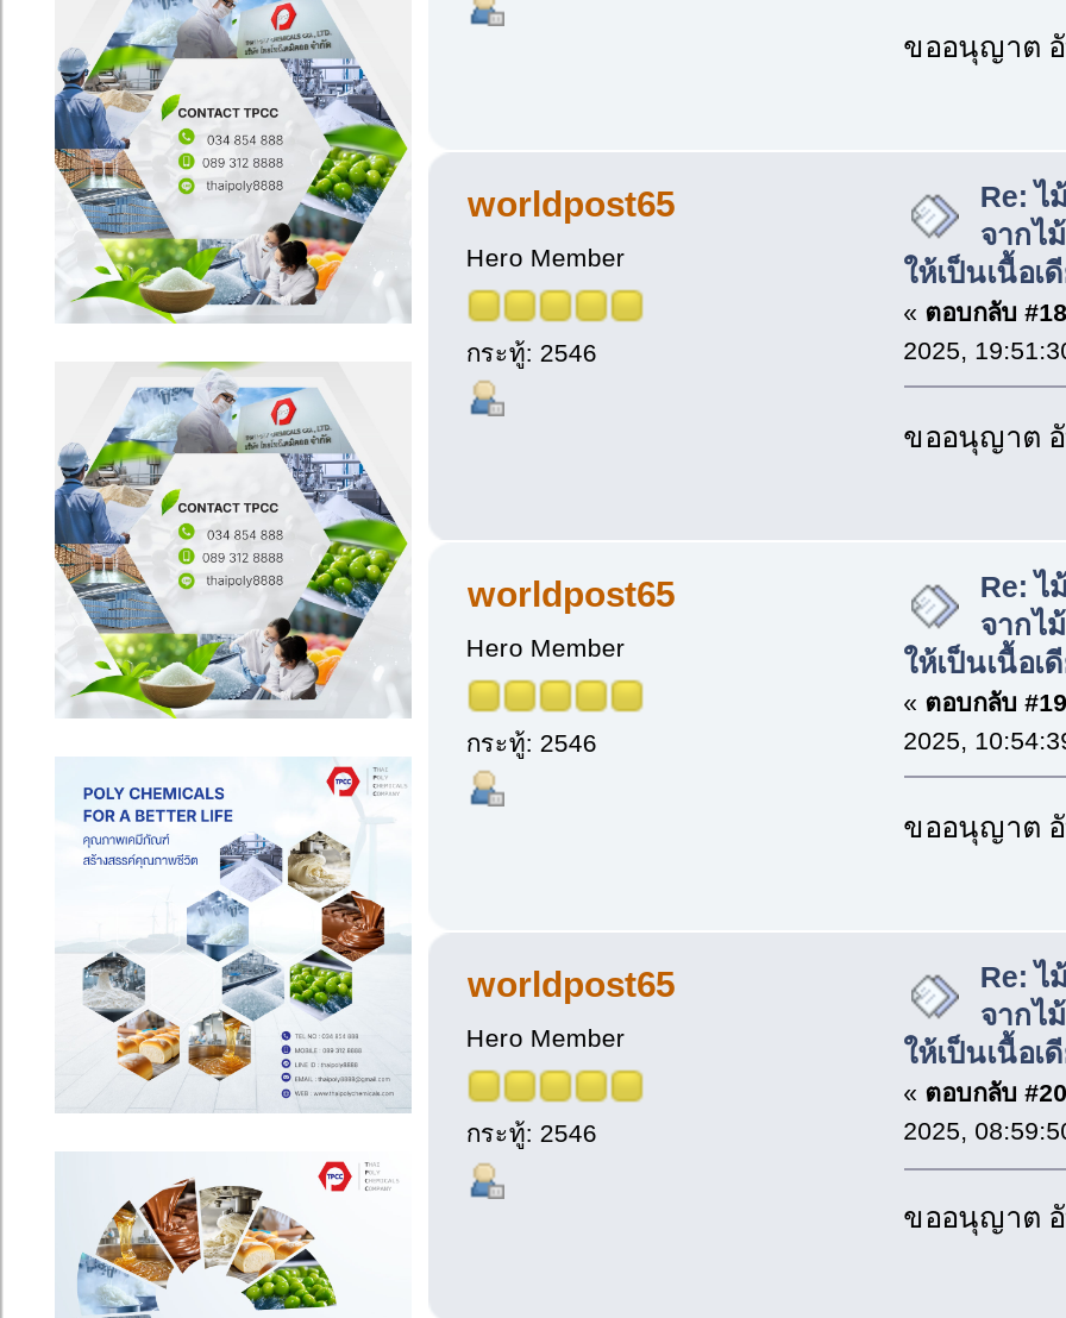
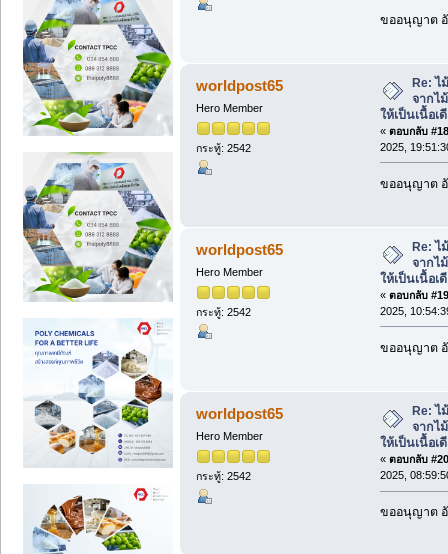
- กระทู้: 2546
+ กระทู้: 2542

- กระทู้: 2546
+ กระทู้: 2542

- กระทู้: 2546
+ กระทู้: 2542
